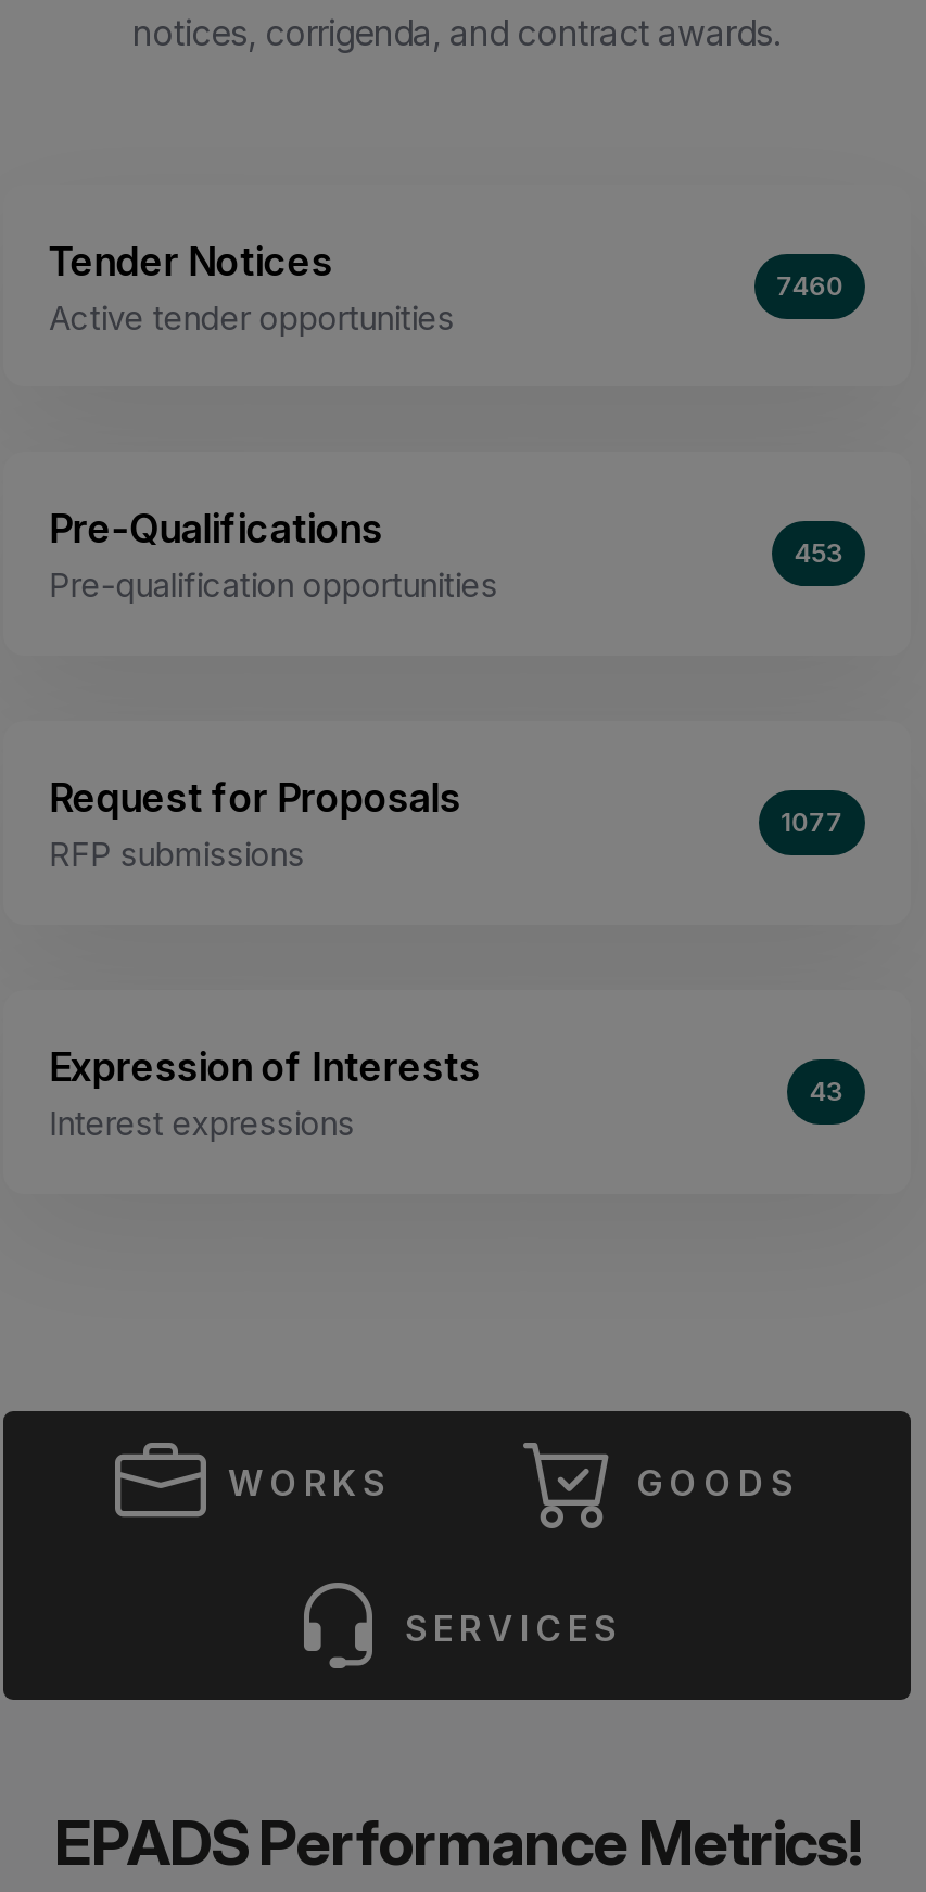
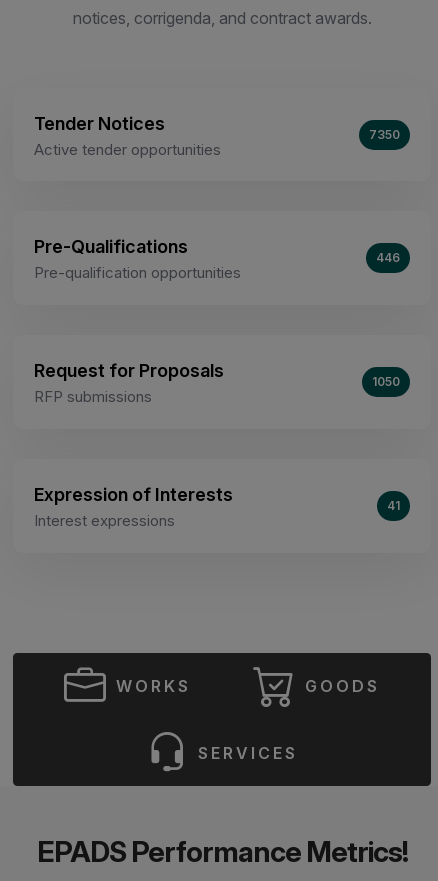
- 7460
+ 7350

- 453
+ 446

- 1077
+ 1050

- 43
+ 41
